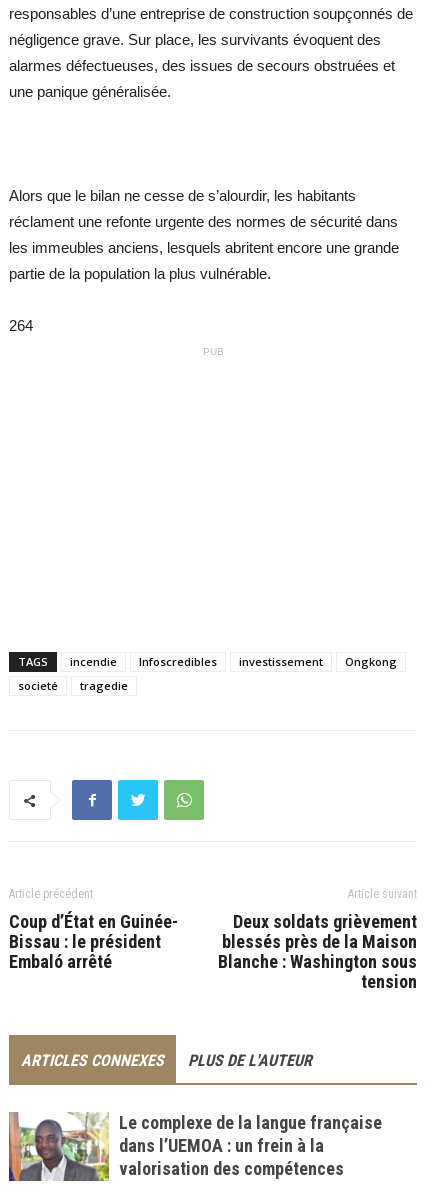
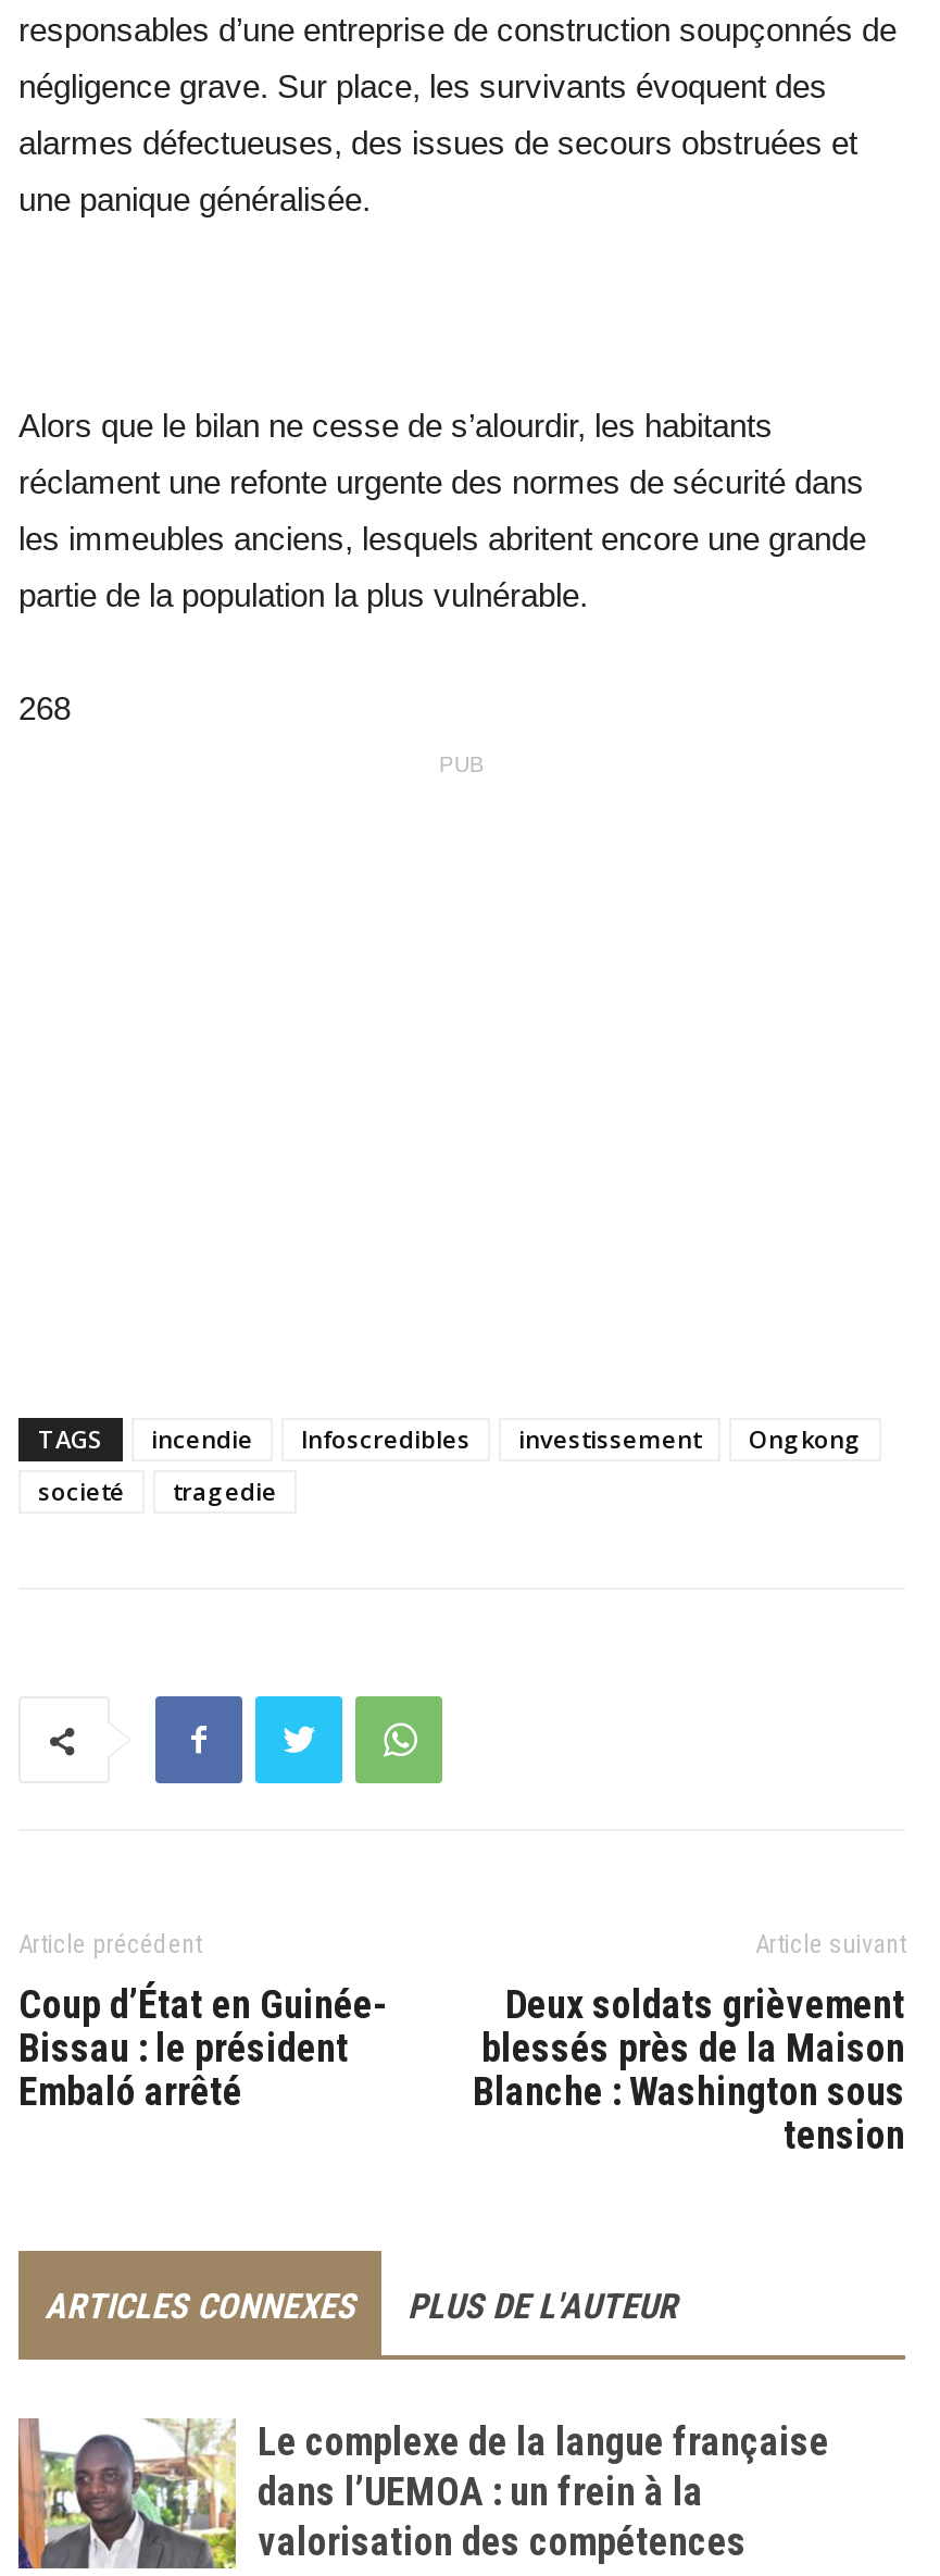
- 264
+ 268
